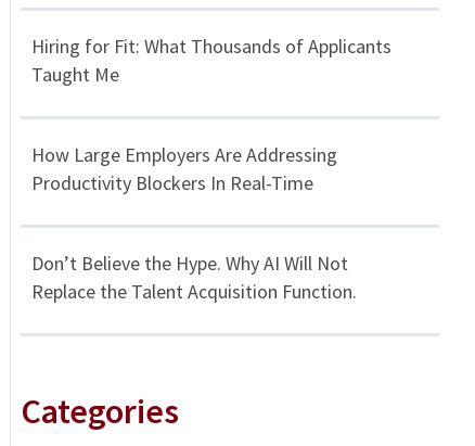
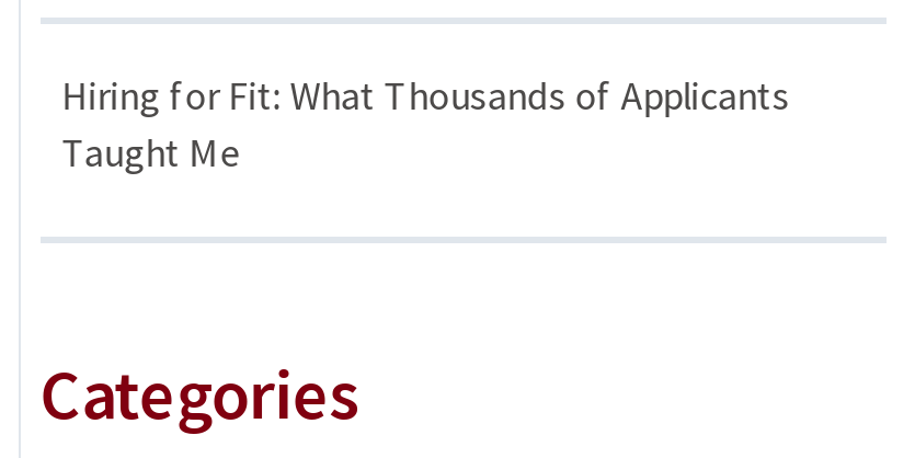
- How Large Employers Are Addressing
- Productivity Blockers In Real-Time
- Don’t Believe the Hype. Why AI Will Not
- Replace the Talent Acquisition Function.
